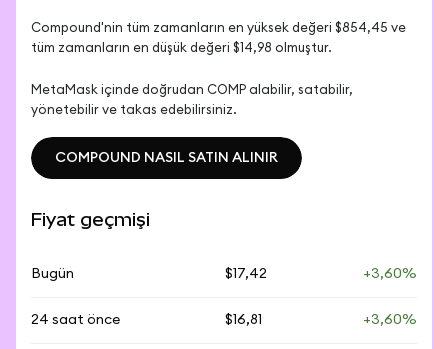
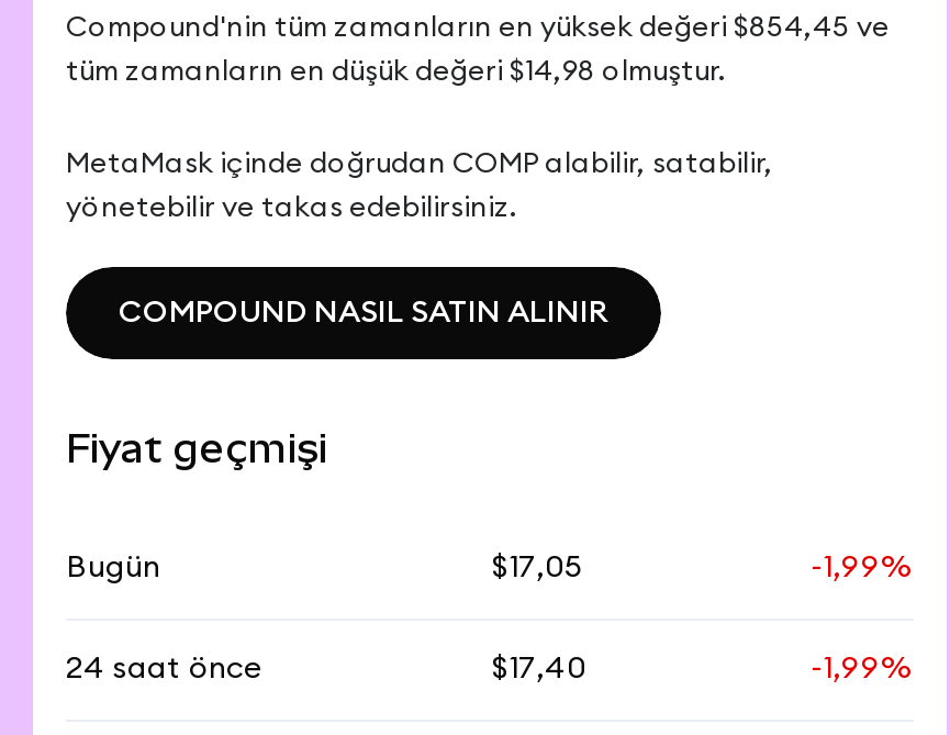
- $17,42
+ $17,05

- +3,60%
+ -1,99%

- $16,81
+ $17,40

- +3,60%
+ -1,99%
